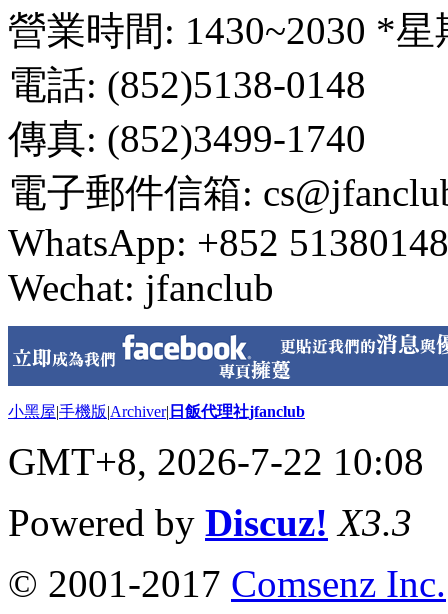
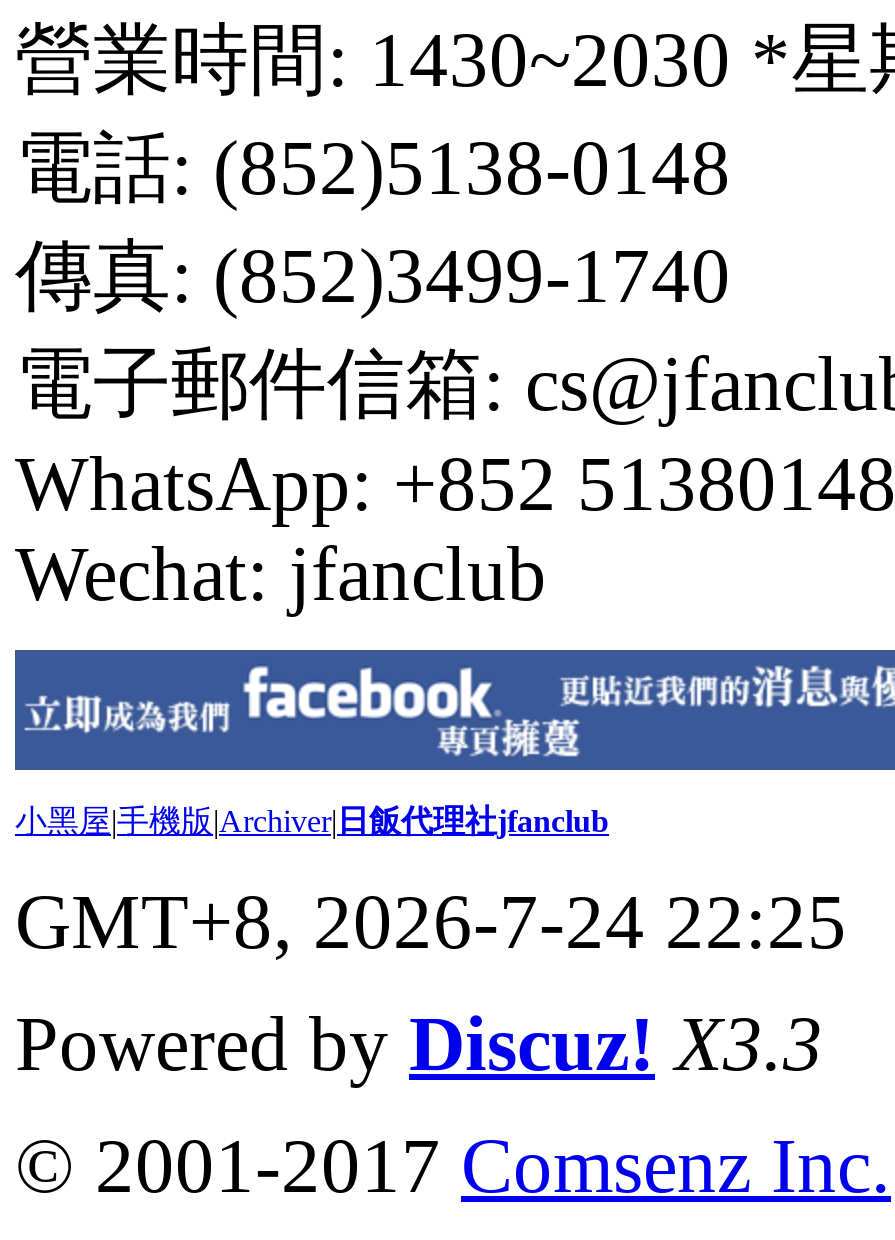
- GMT+8, 2026-7-22 10:08
+ GMT+8, 2026-7-24 22:25
